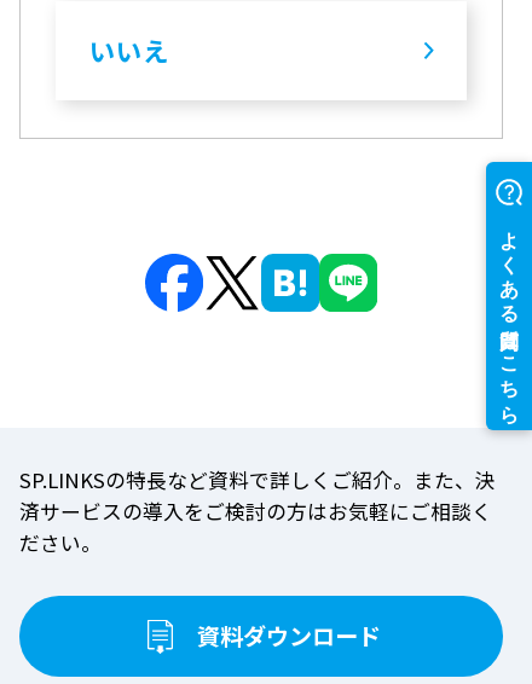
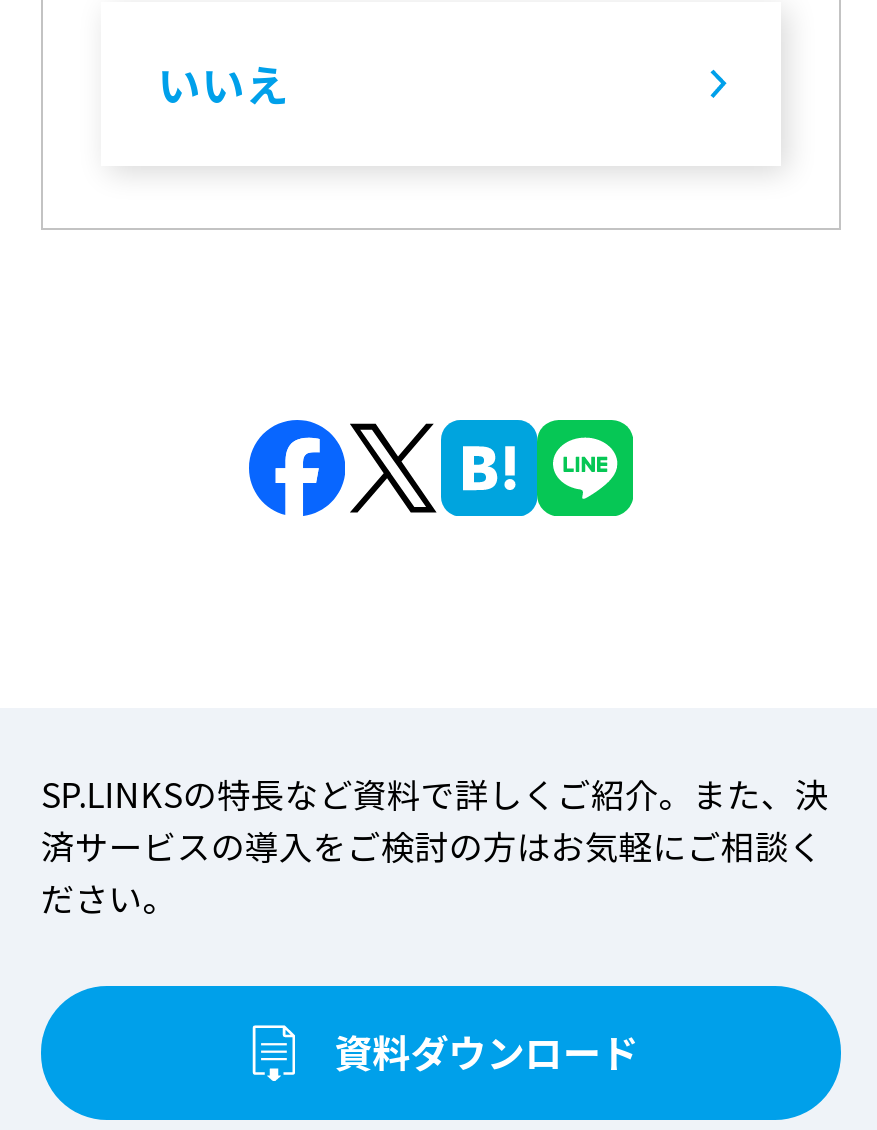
- [image]
